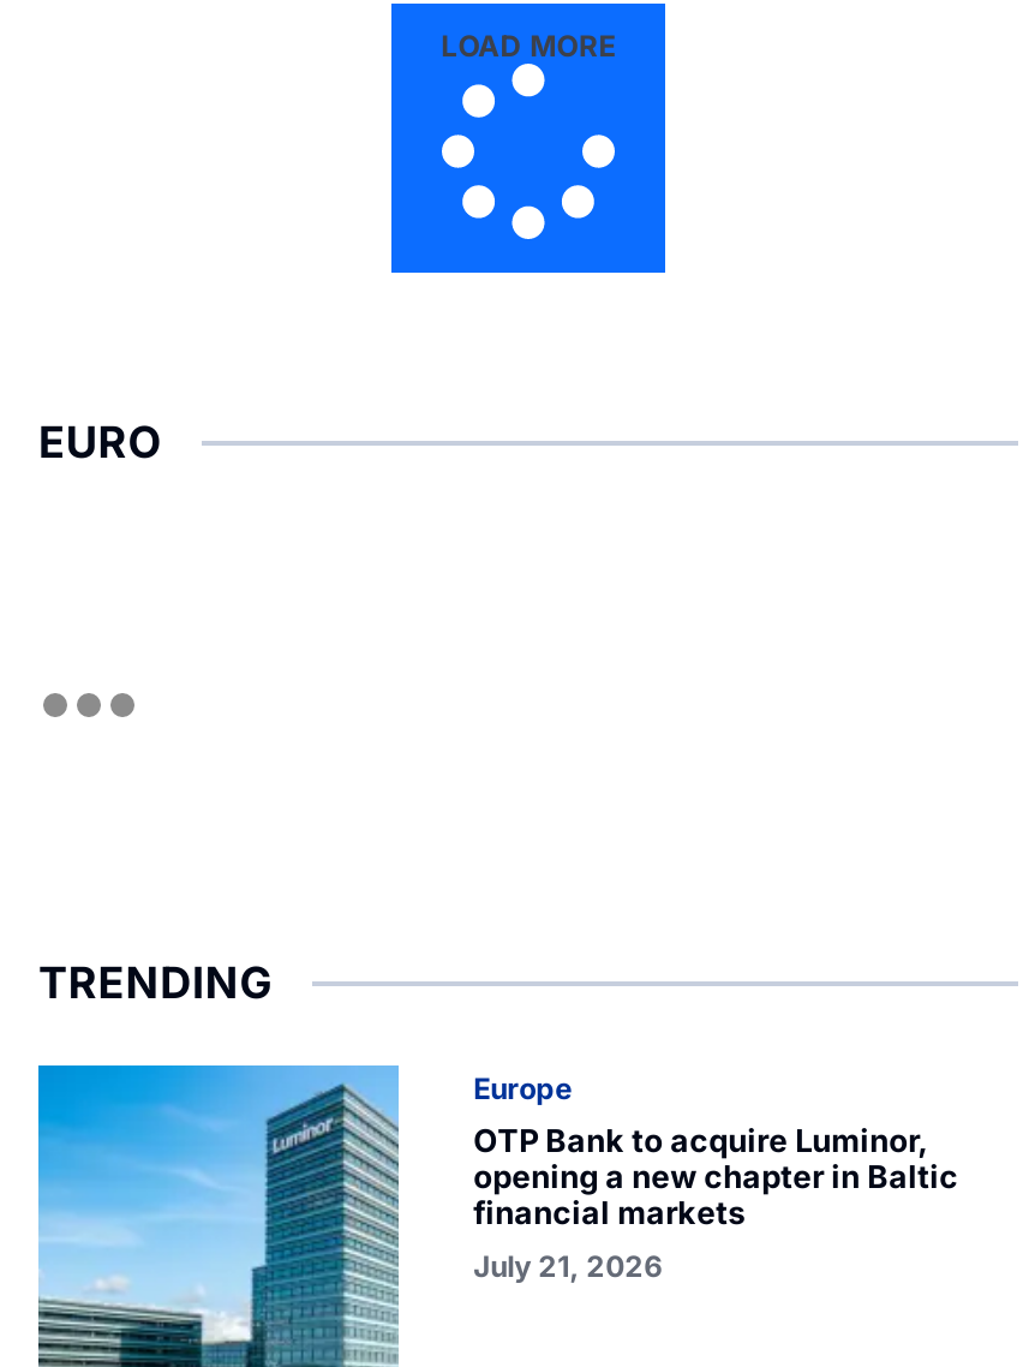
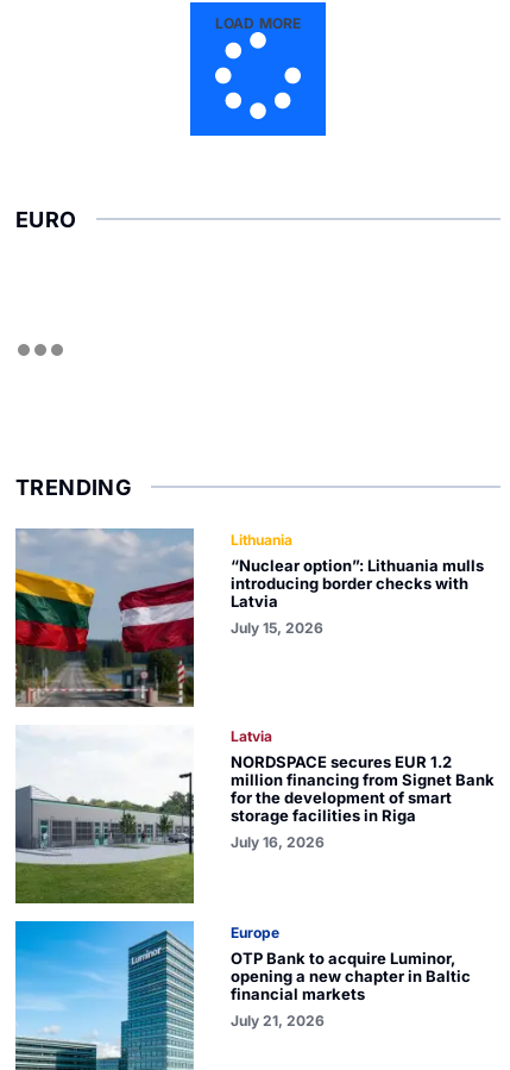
+ [image]
+ Lithuania
+ “Nuclear option”: Lithuania mulls
+ introducing border checks with
+ Latvia
+ July 15, 2026

+ [image]
+ Latvia
+ NORDSPACE secures EUR 1.2
+ million financing from Signet Bank
+ for the development of smart
+ storage facilities in Riga
+ July 16, 2026
